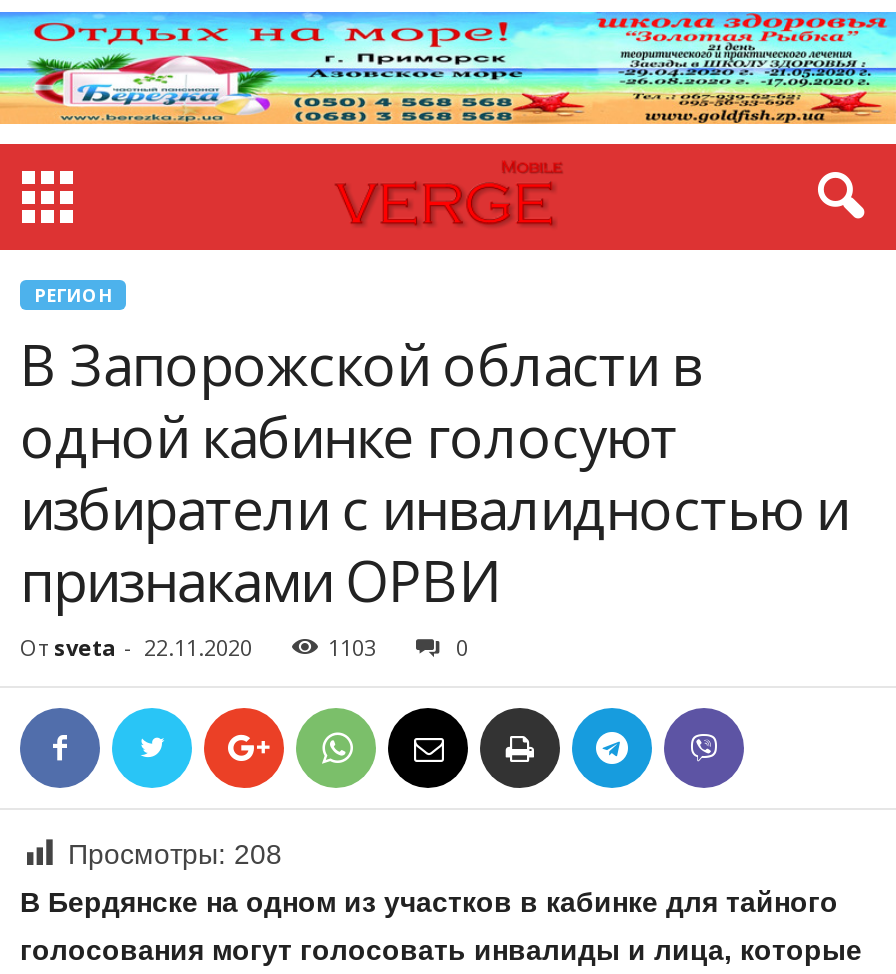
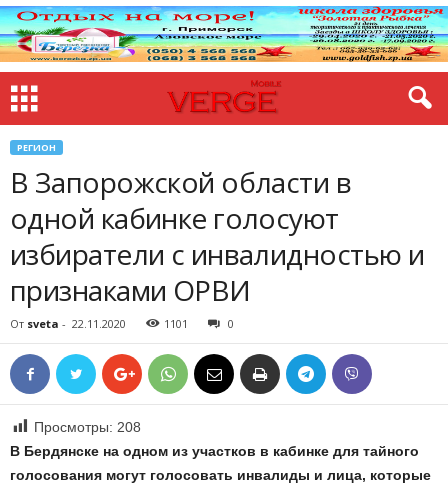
- 1103
+ 1101
